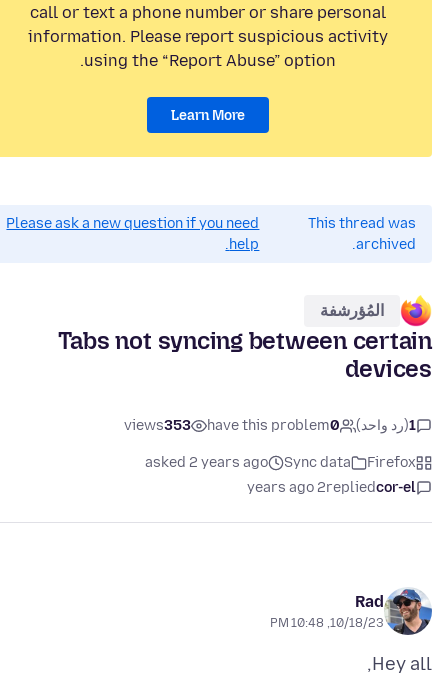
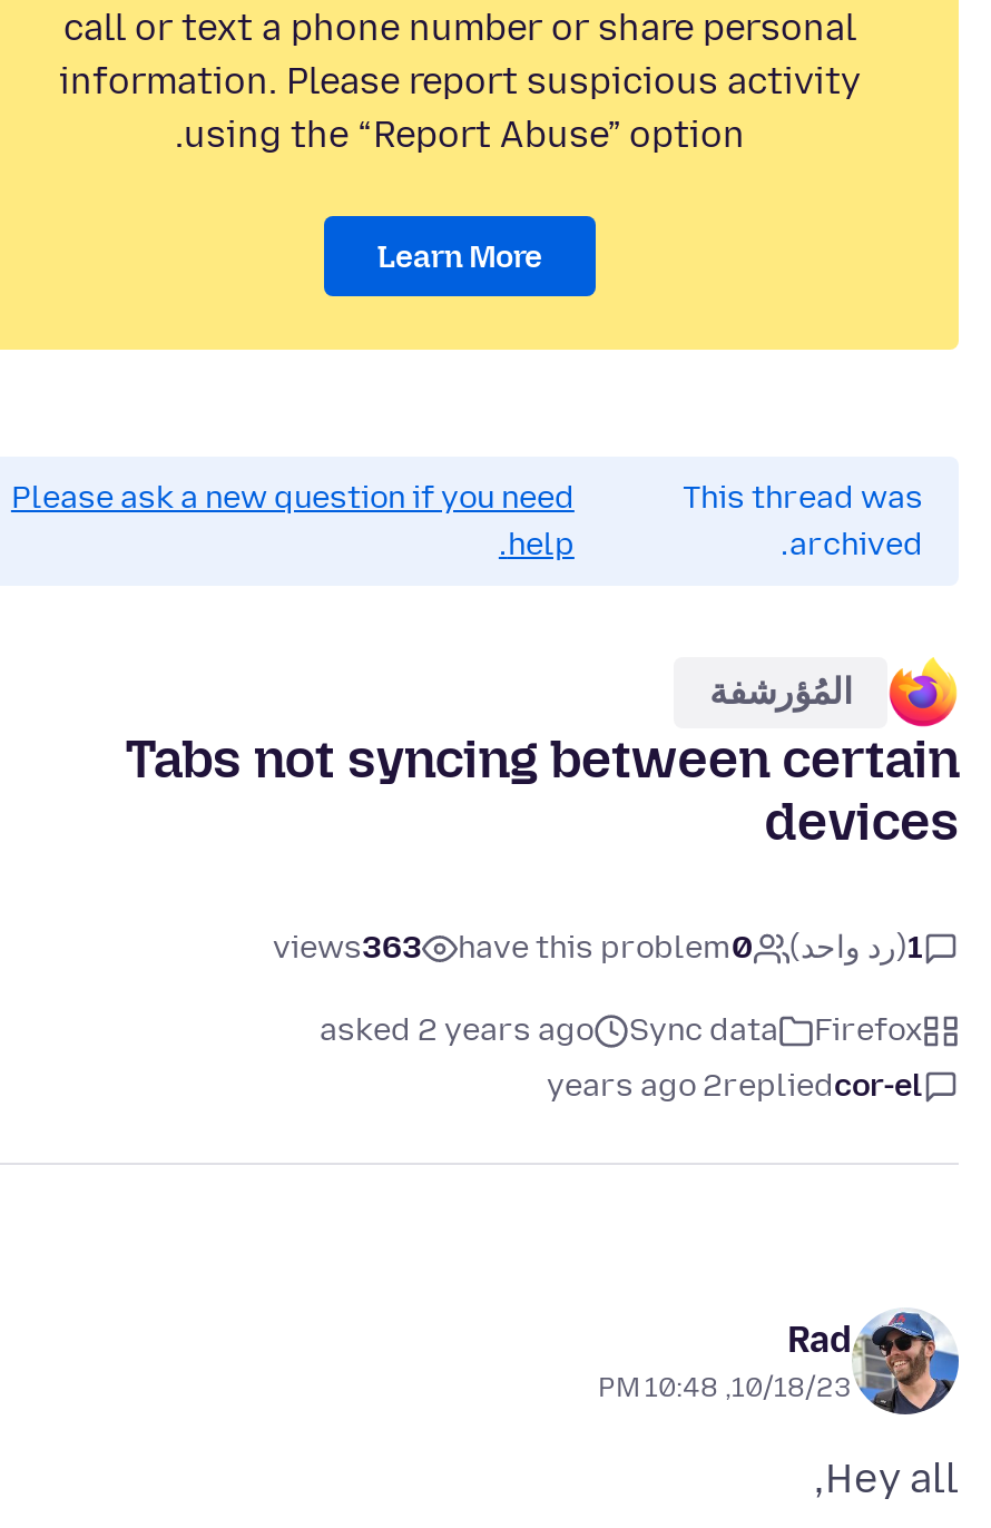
- 353
+ 363
